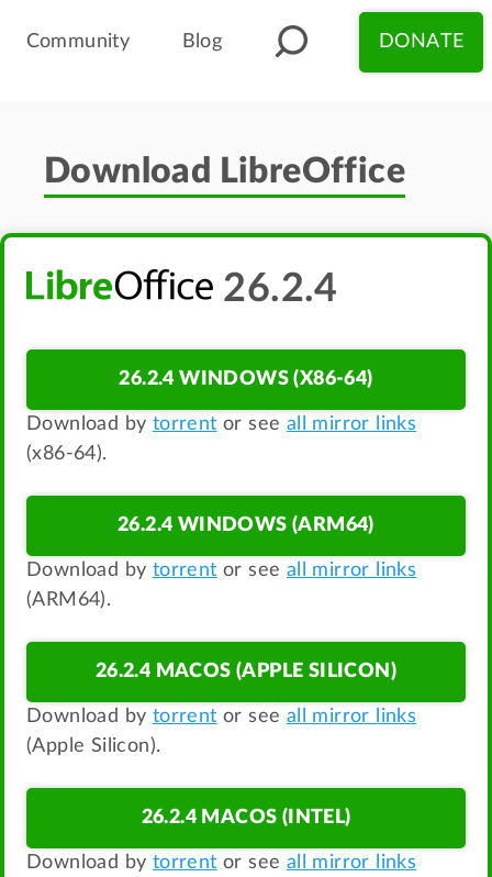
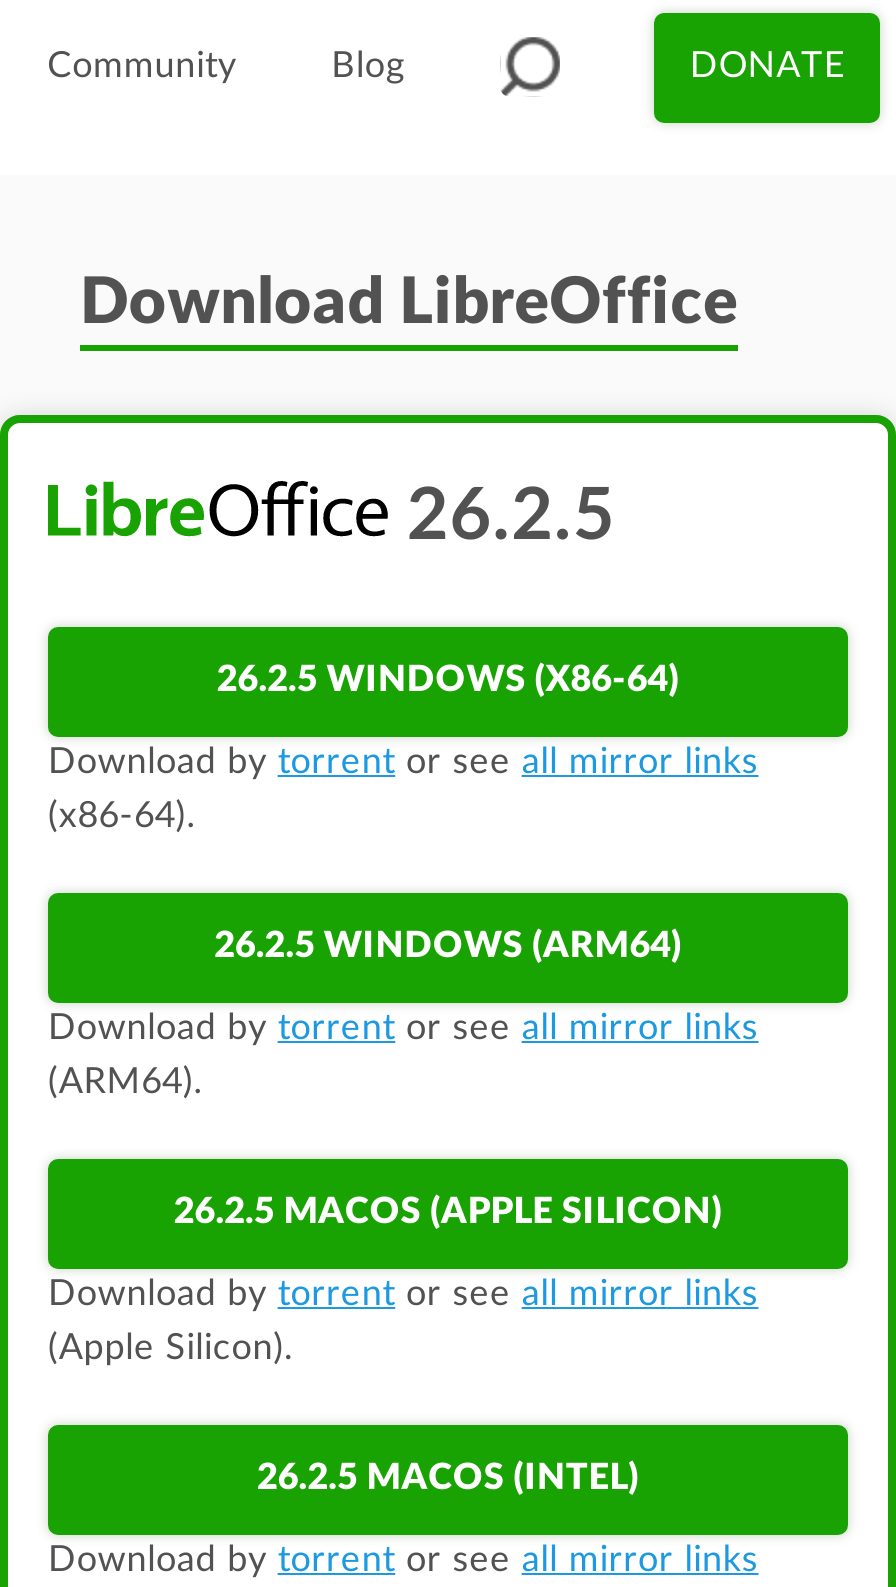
- 26.2.4
+ 26.2.5

- 26.2.4 WINDOWS (X86-64)
+ 26.2.5 WINDOWS (X86-64)

- 26.2.4 WINDOWS (ARM64)
+ 26.2.5 WINDOWS (ARM64)

- 26.2.4 MACOS (APPLE SILICON)
+ 26.2.5 MACOS (APPLE SILICON)

- 26.2.4 MACOS (INTEL)
+ 26.2.5 MACOS (INTEL)
